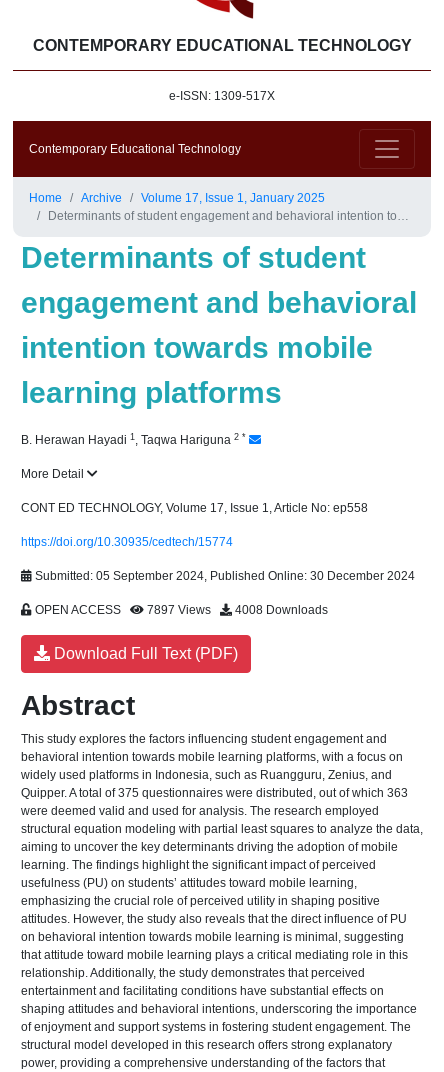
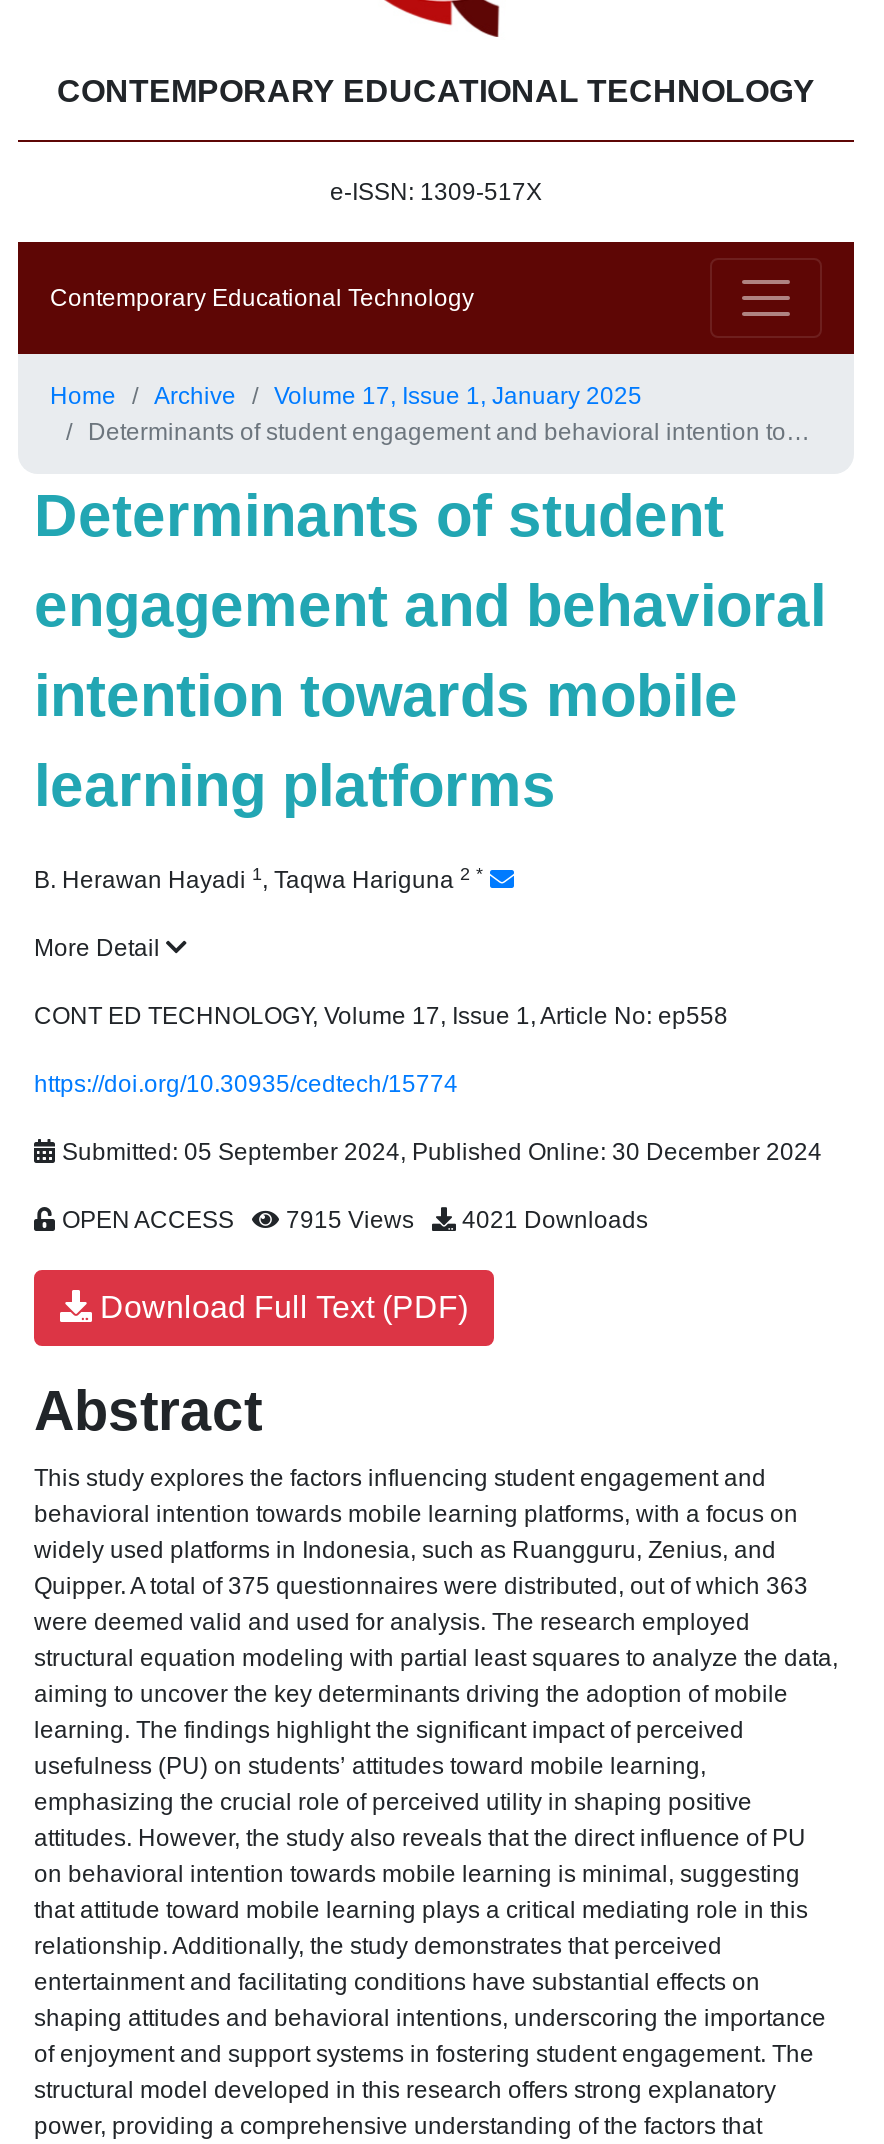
- 7897 Views
+ 7915 Views

- 4008 Downloads
+ 4021 Downloads
